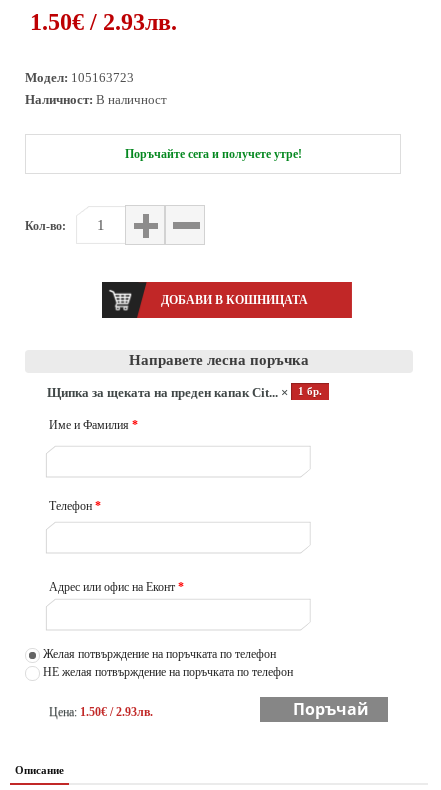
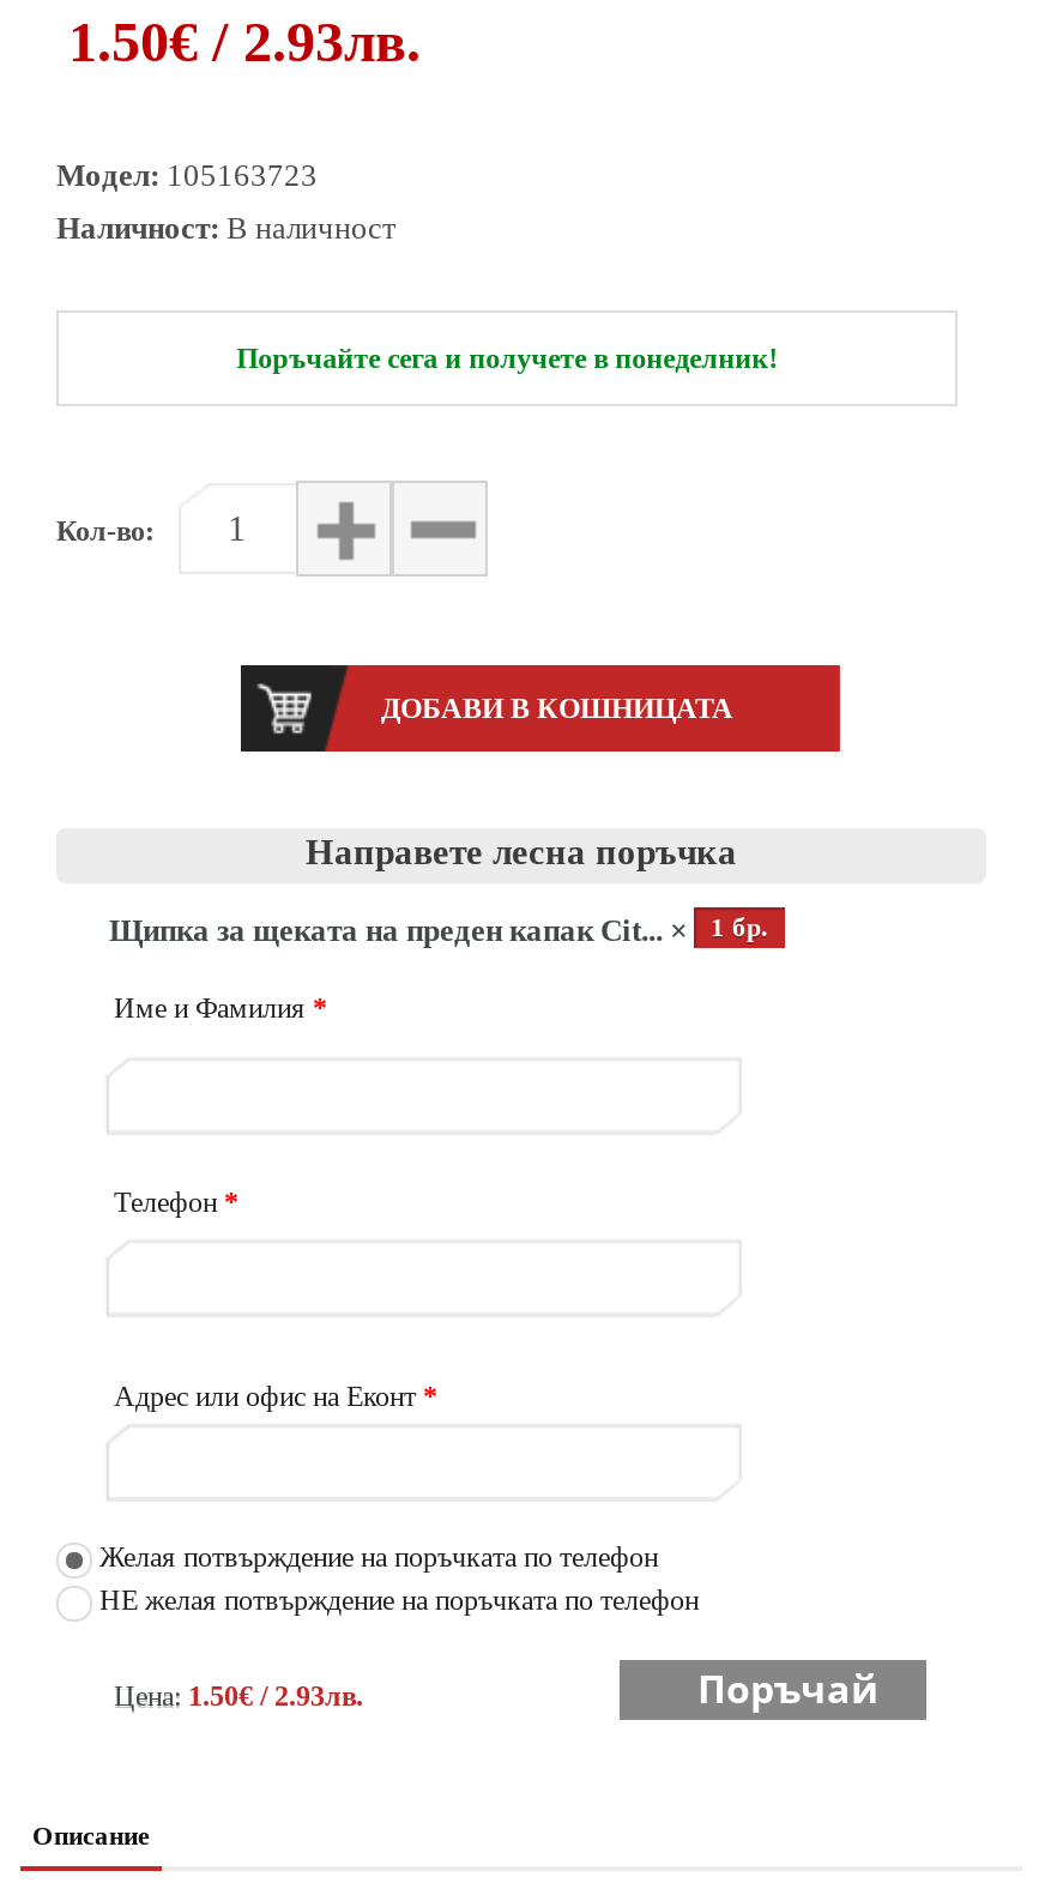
- Поръчайте сега и получете утре!
+ Поръчайте сега и получете в понеделник!
